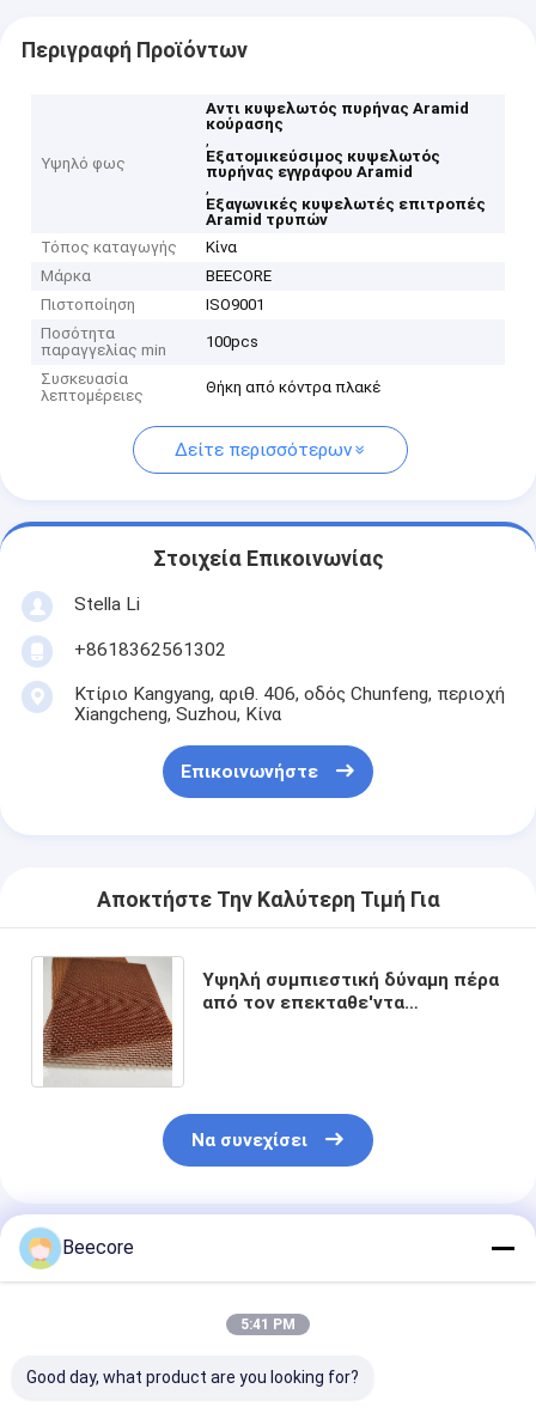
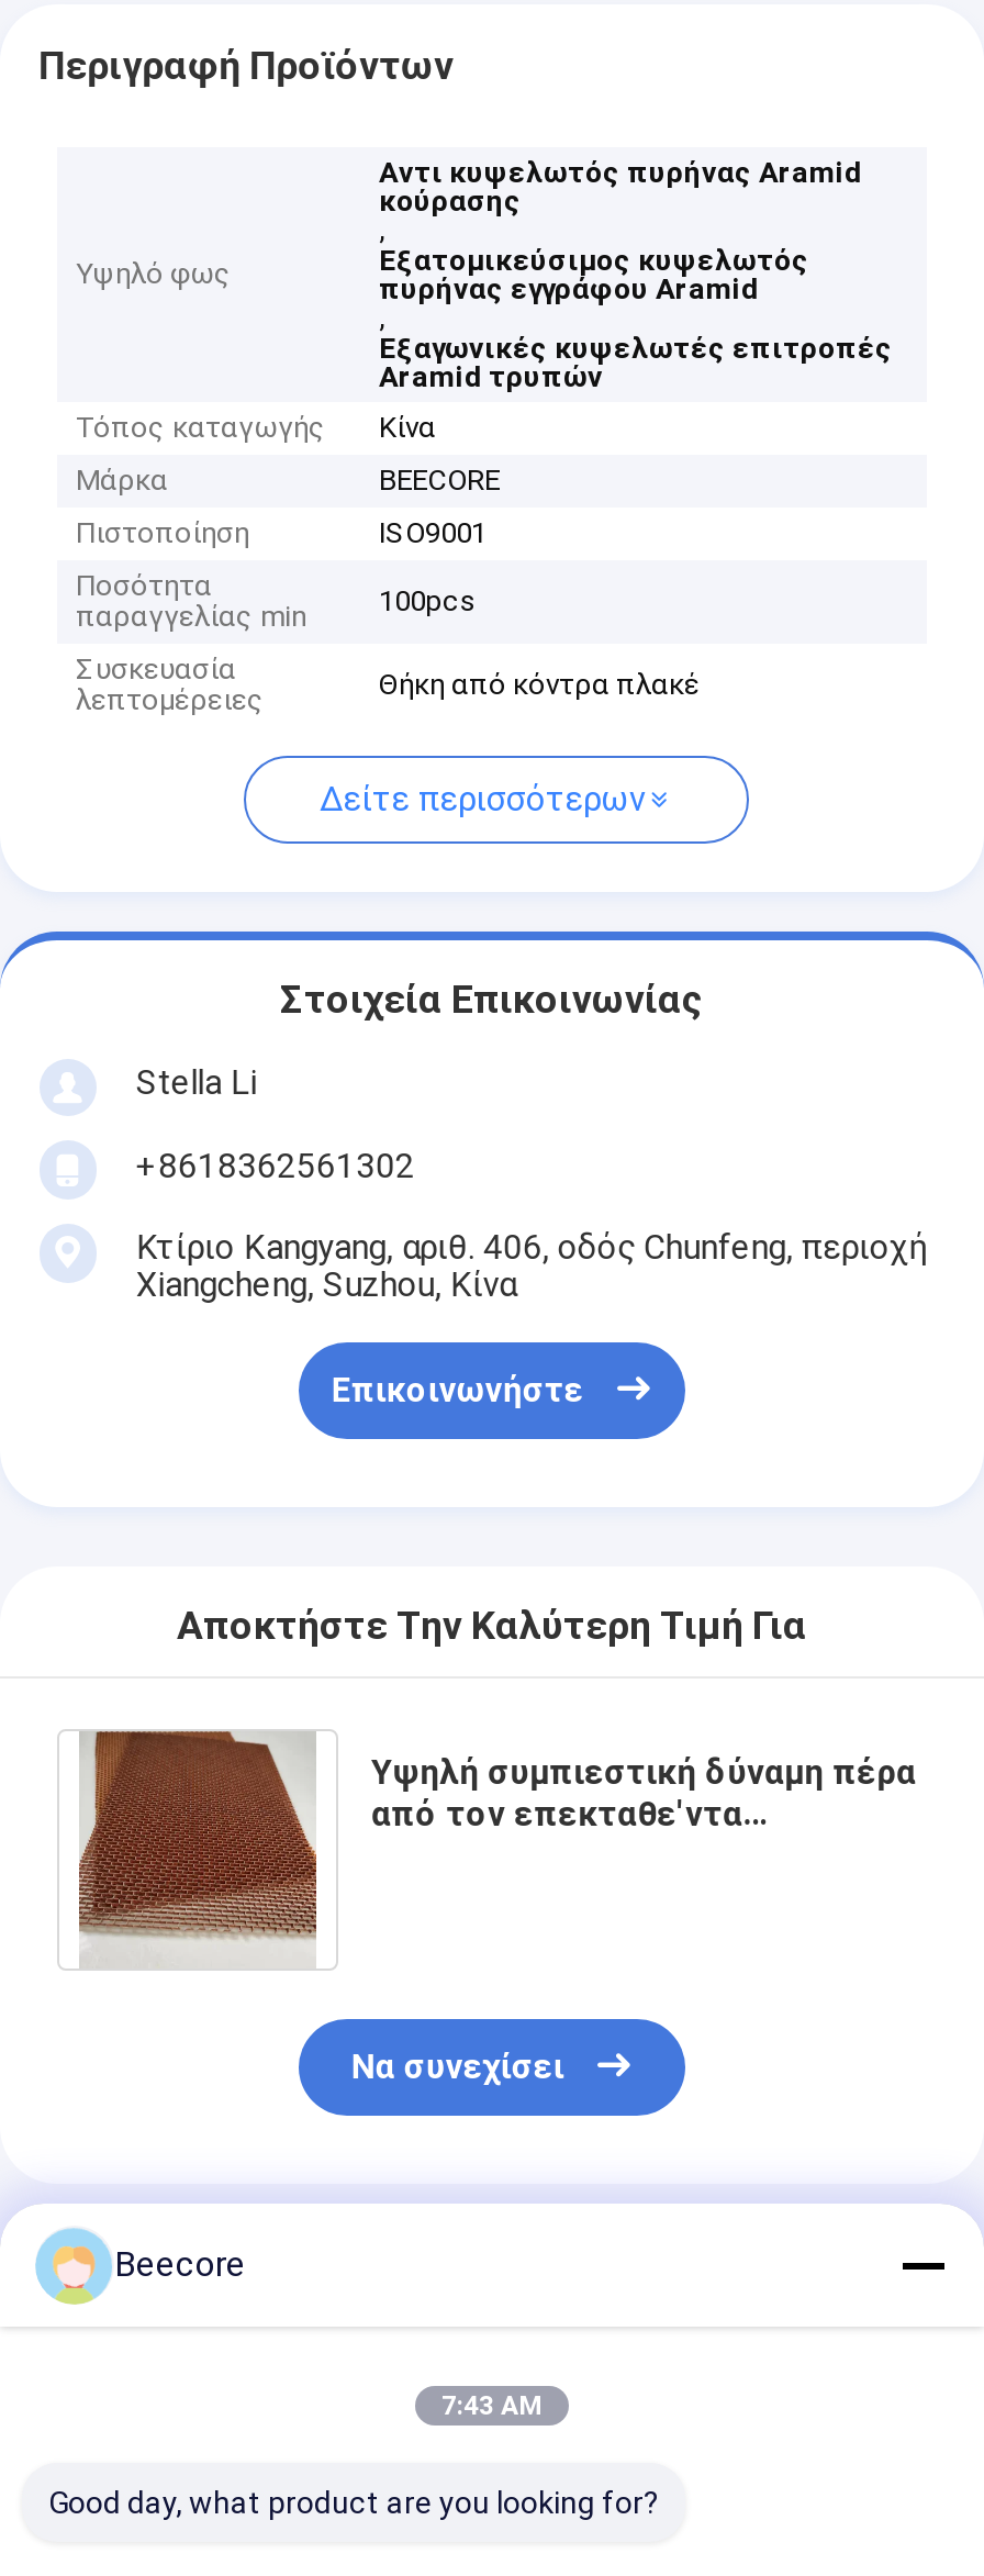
- 5:41 PM
+ 7:43 AM
